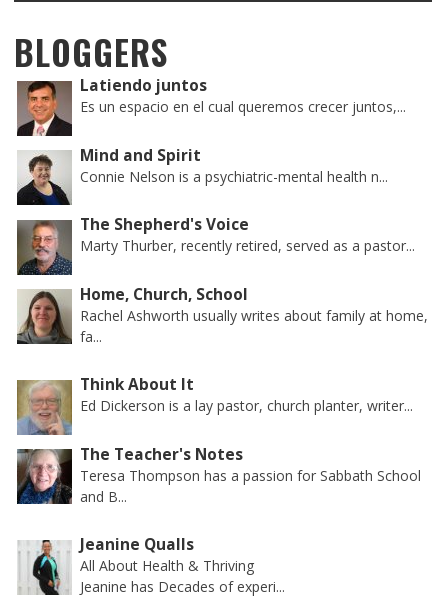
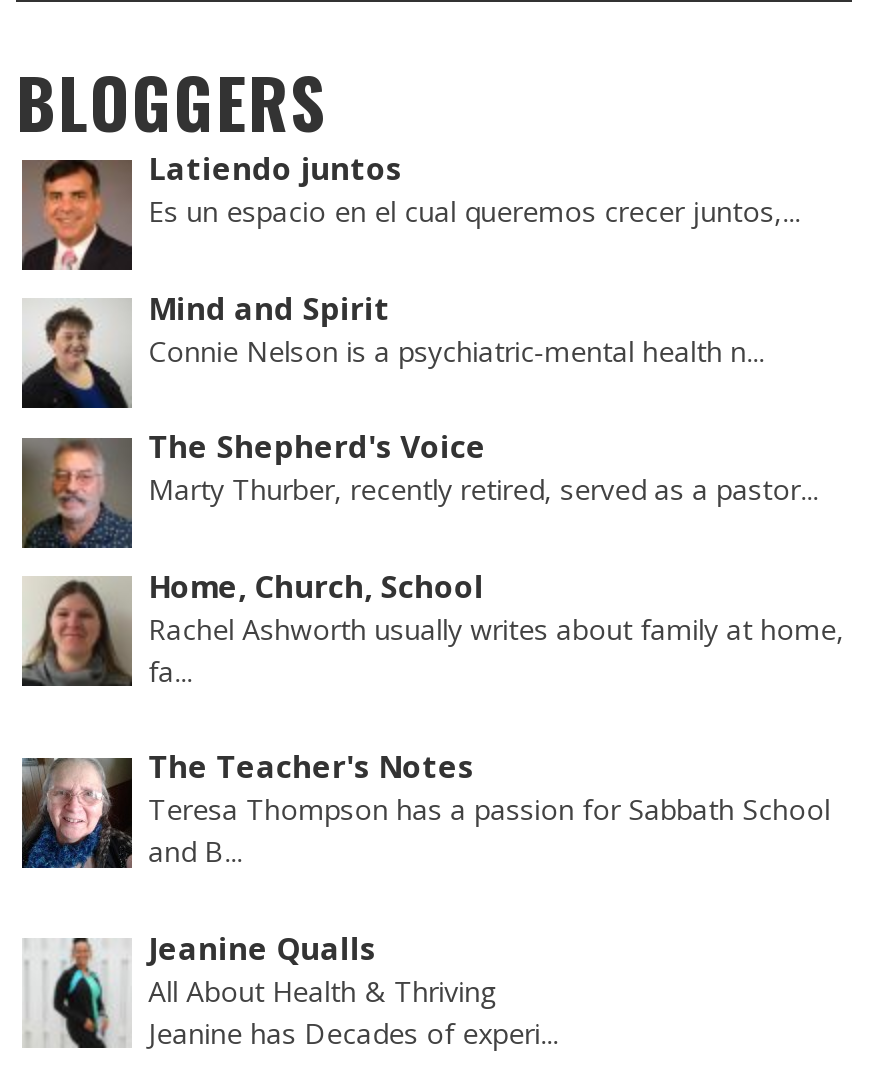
- [image]
- Think About It
- Ed Dickerson is a lay pastor, church planter, writer...
